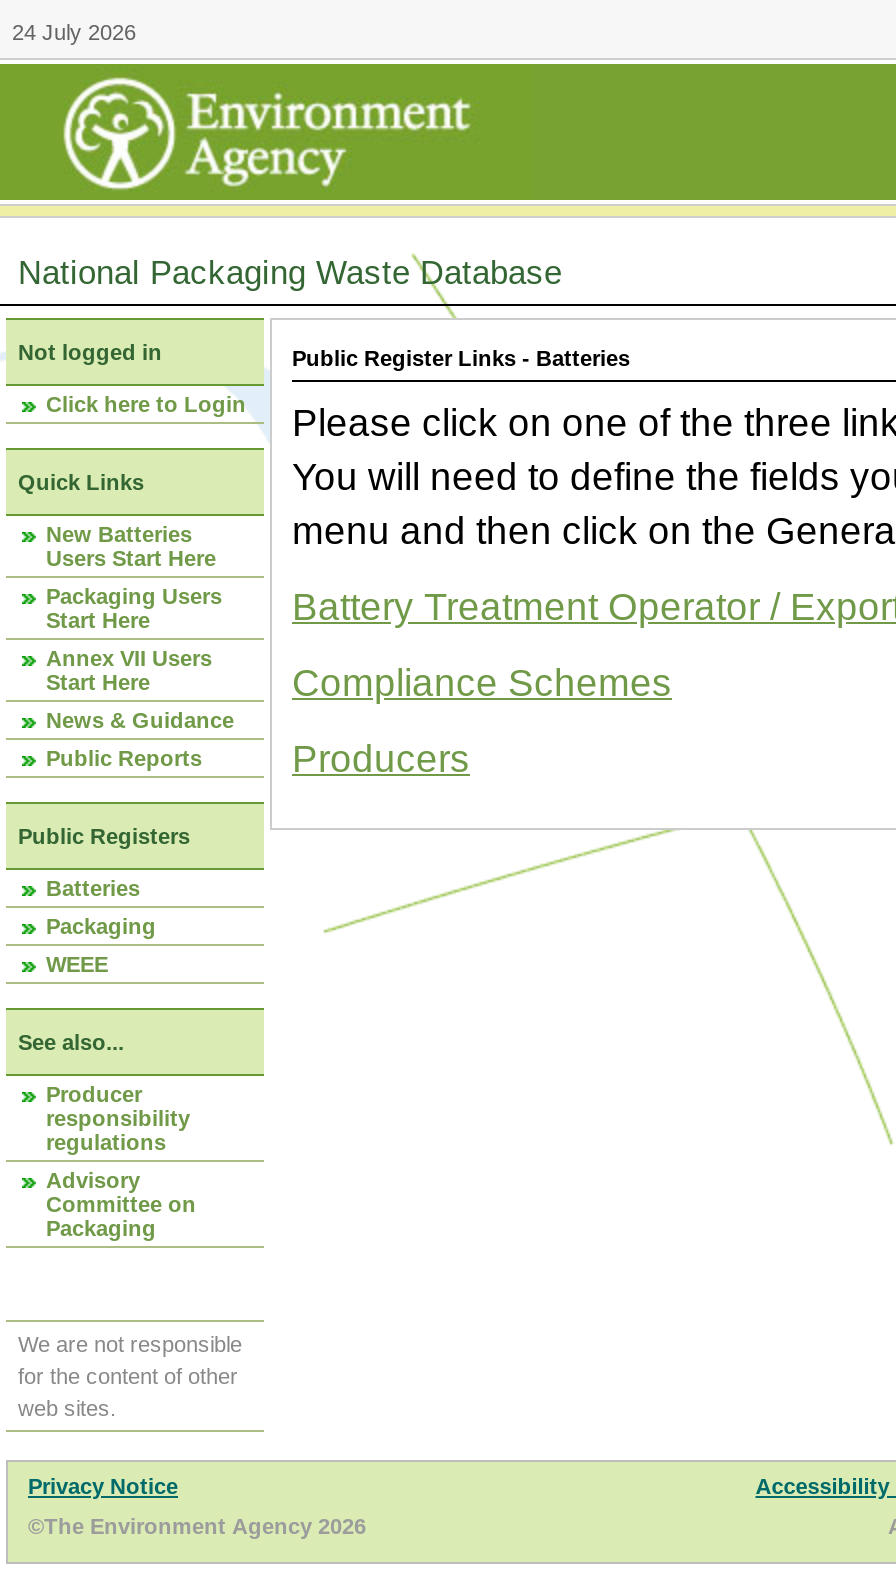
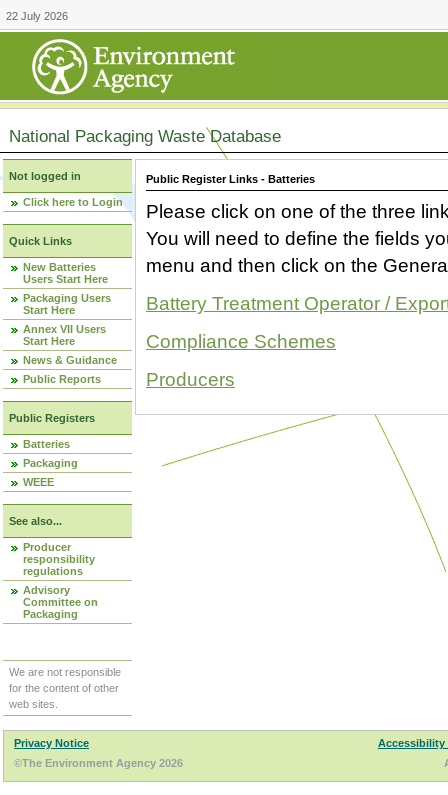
- 24 July 2026
+ 22 July 2026
